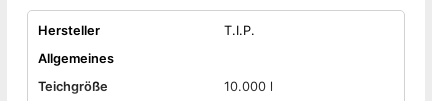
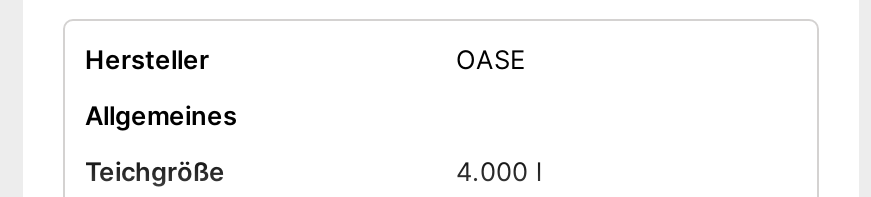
- T.I.P.
+ OASE

- 10.000 l
+ 4.000 l
